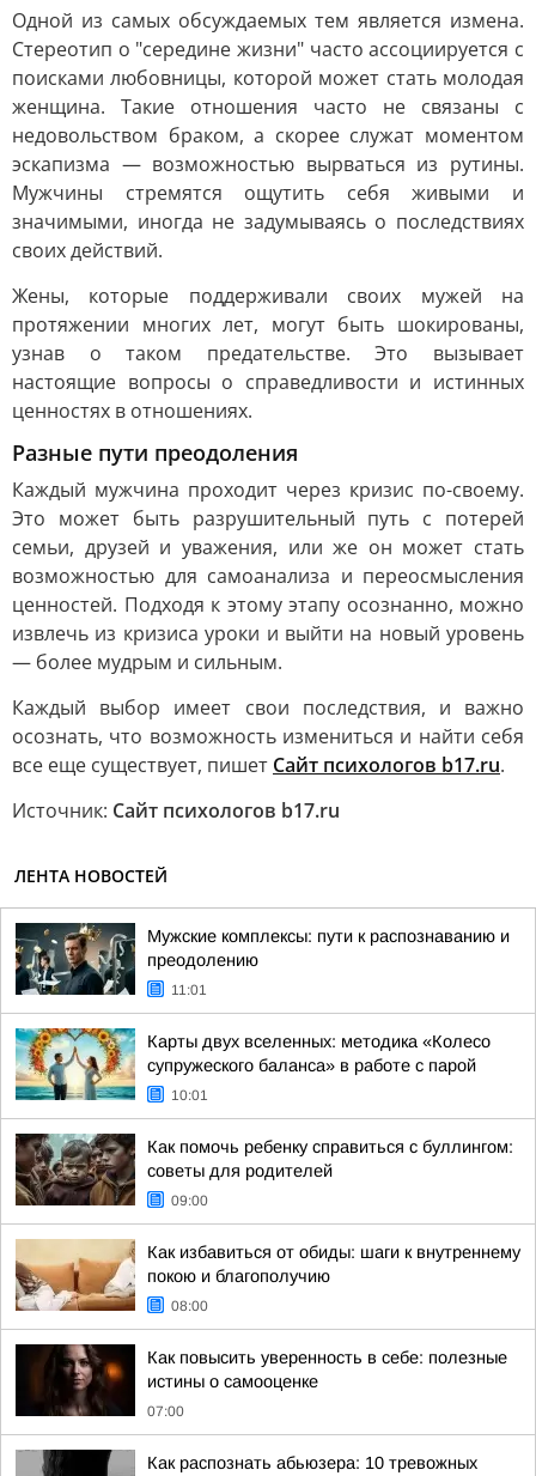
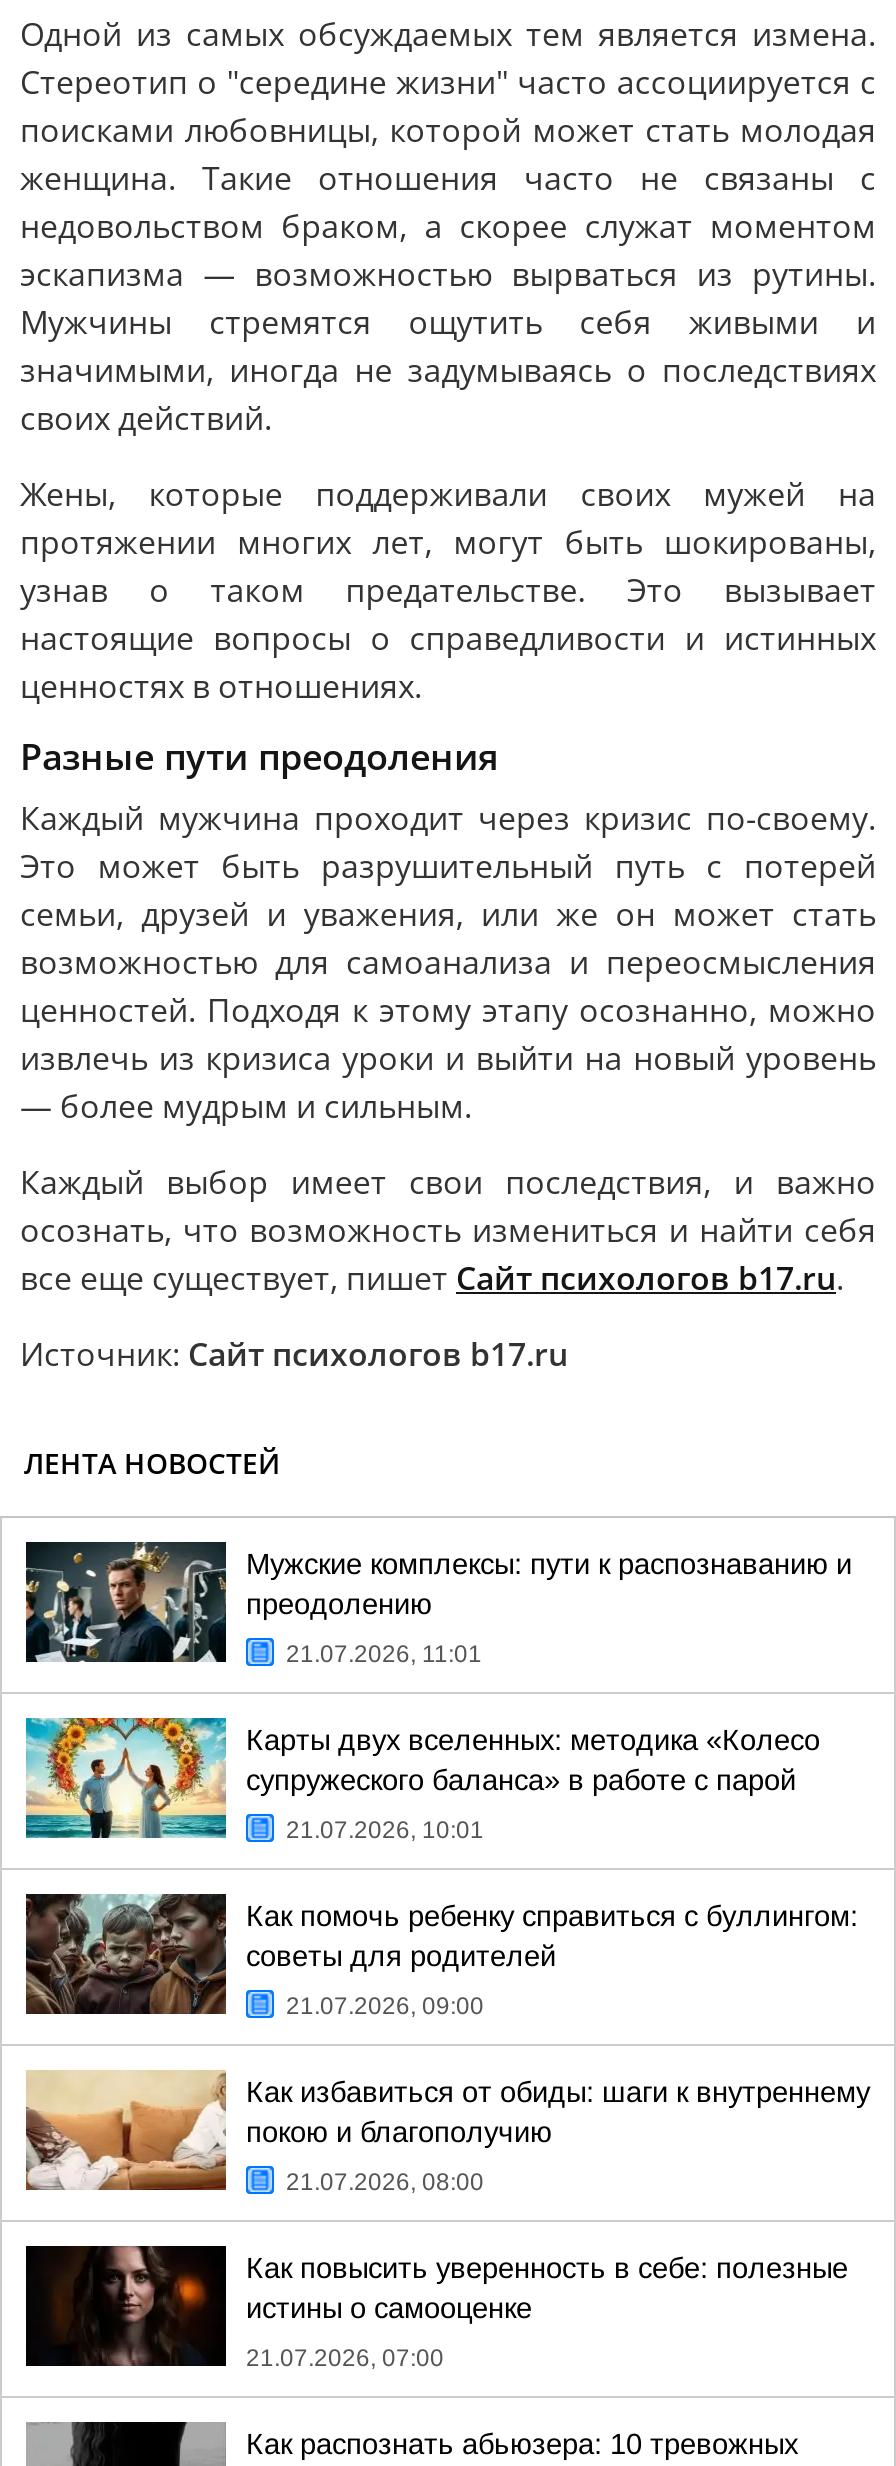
- 11:01
+ 21.07.2026, 11:01

- 10:01
+ 21.07.2026, 10:01

- 09:00
+ 21.07.2026, 09:00

- 08:00
+ 21.07.2026, 08:00

- 07:00
+ 21.07.2026, 07:00
